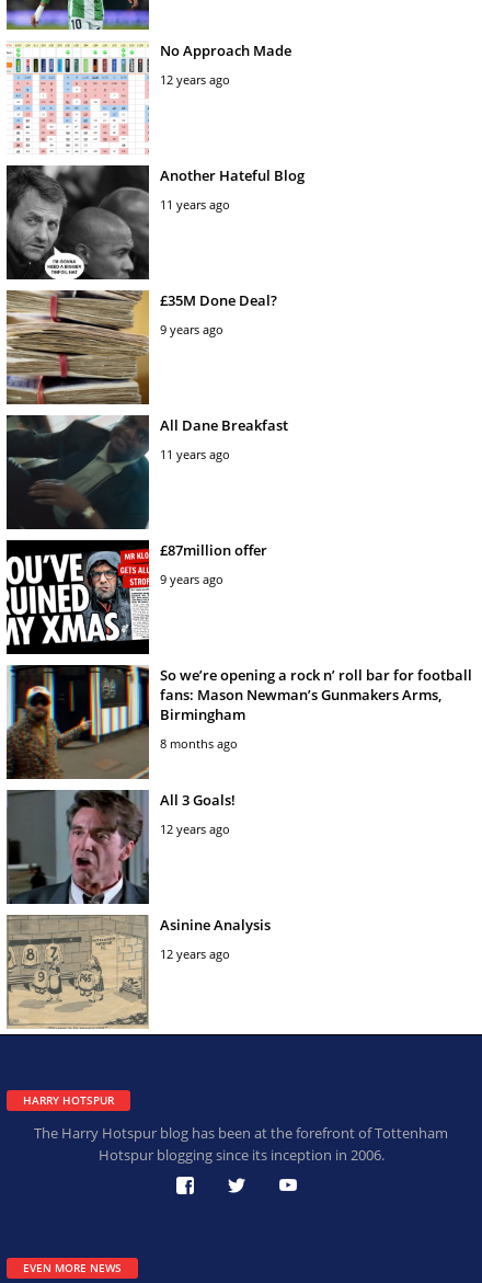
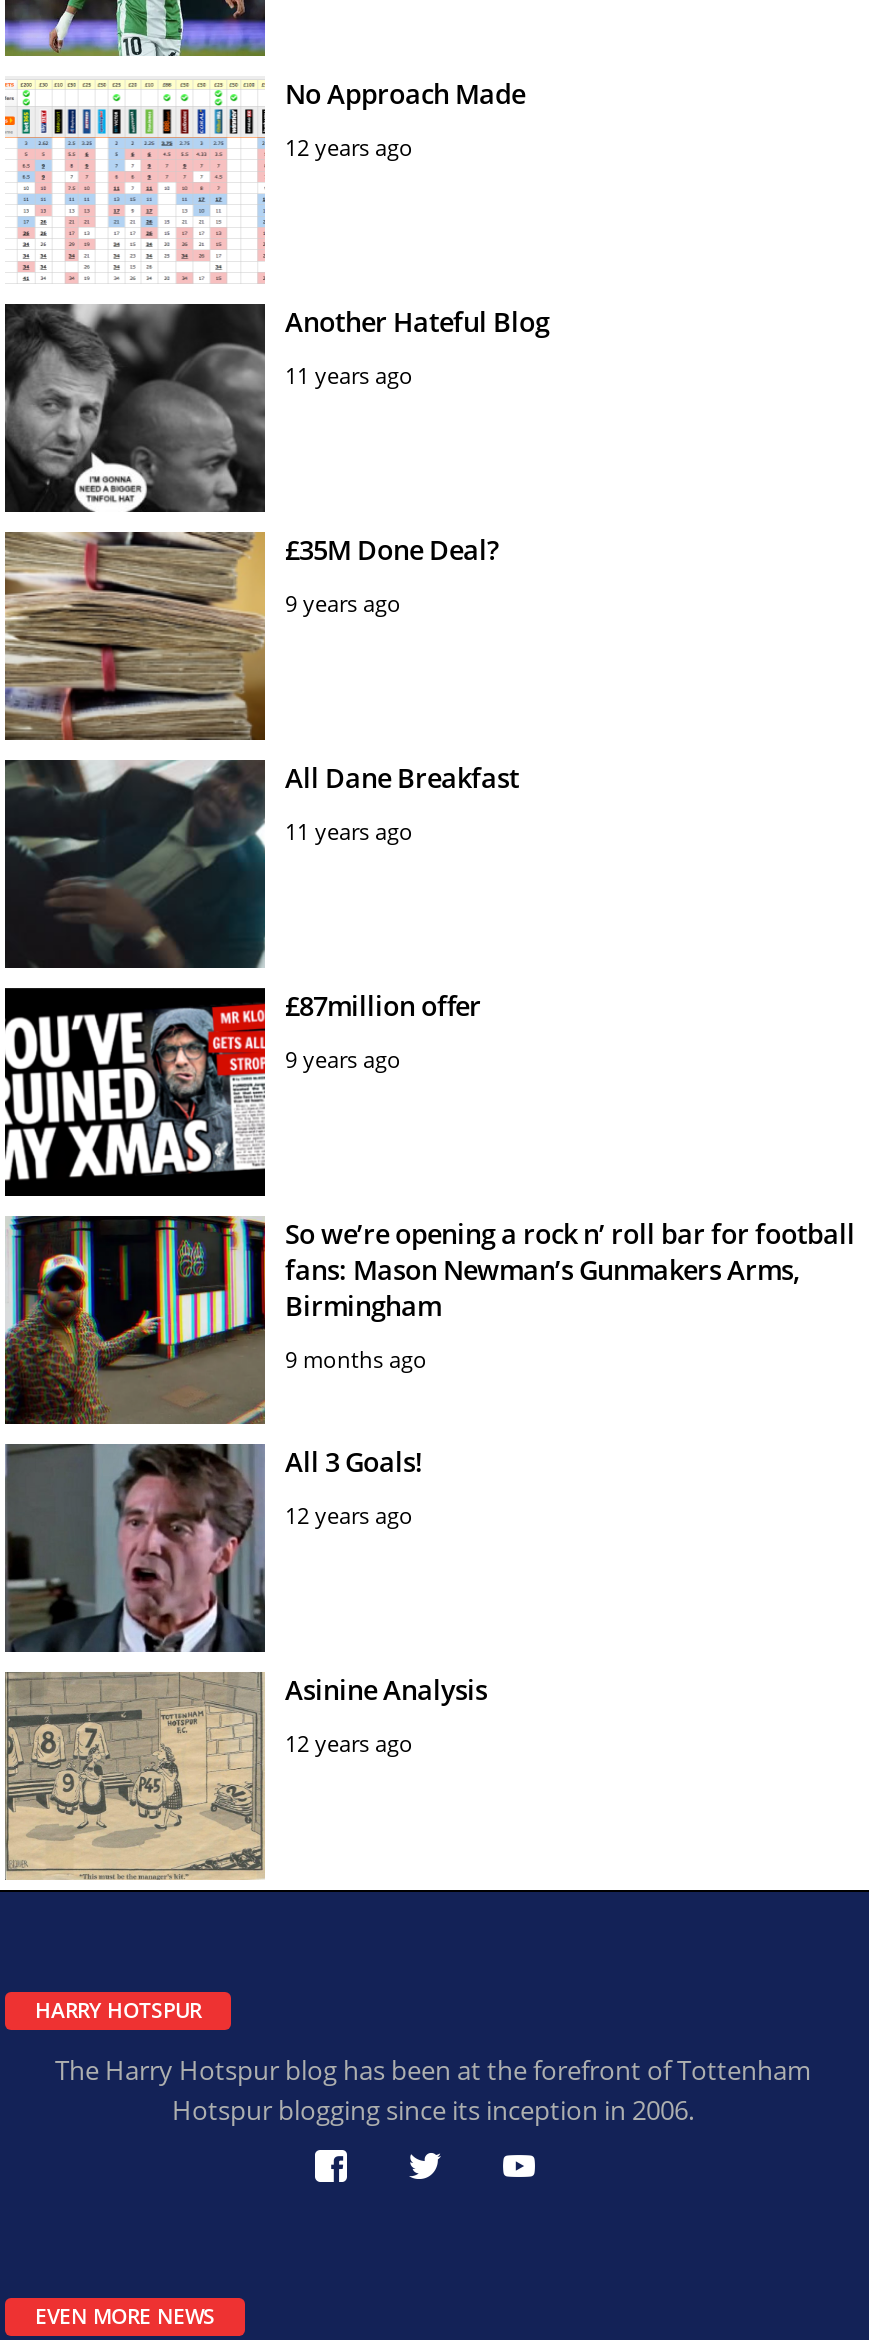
- 8 months ago
+ 9 months ago
